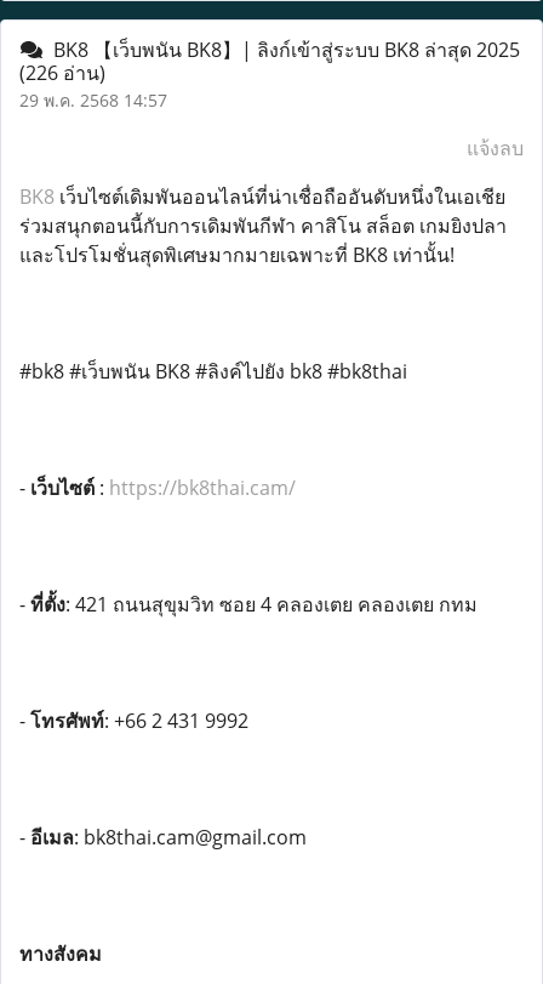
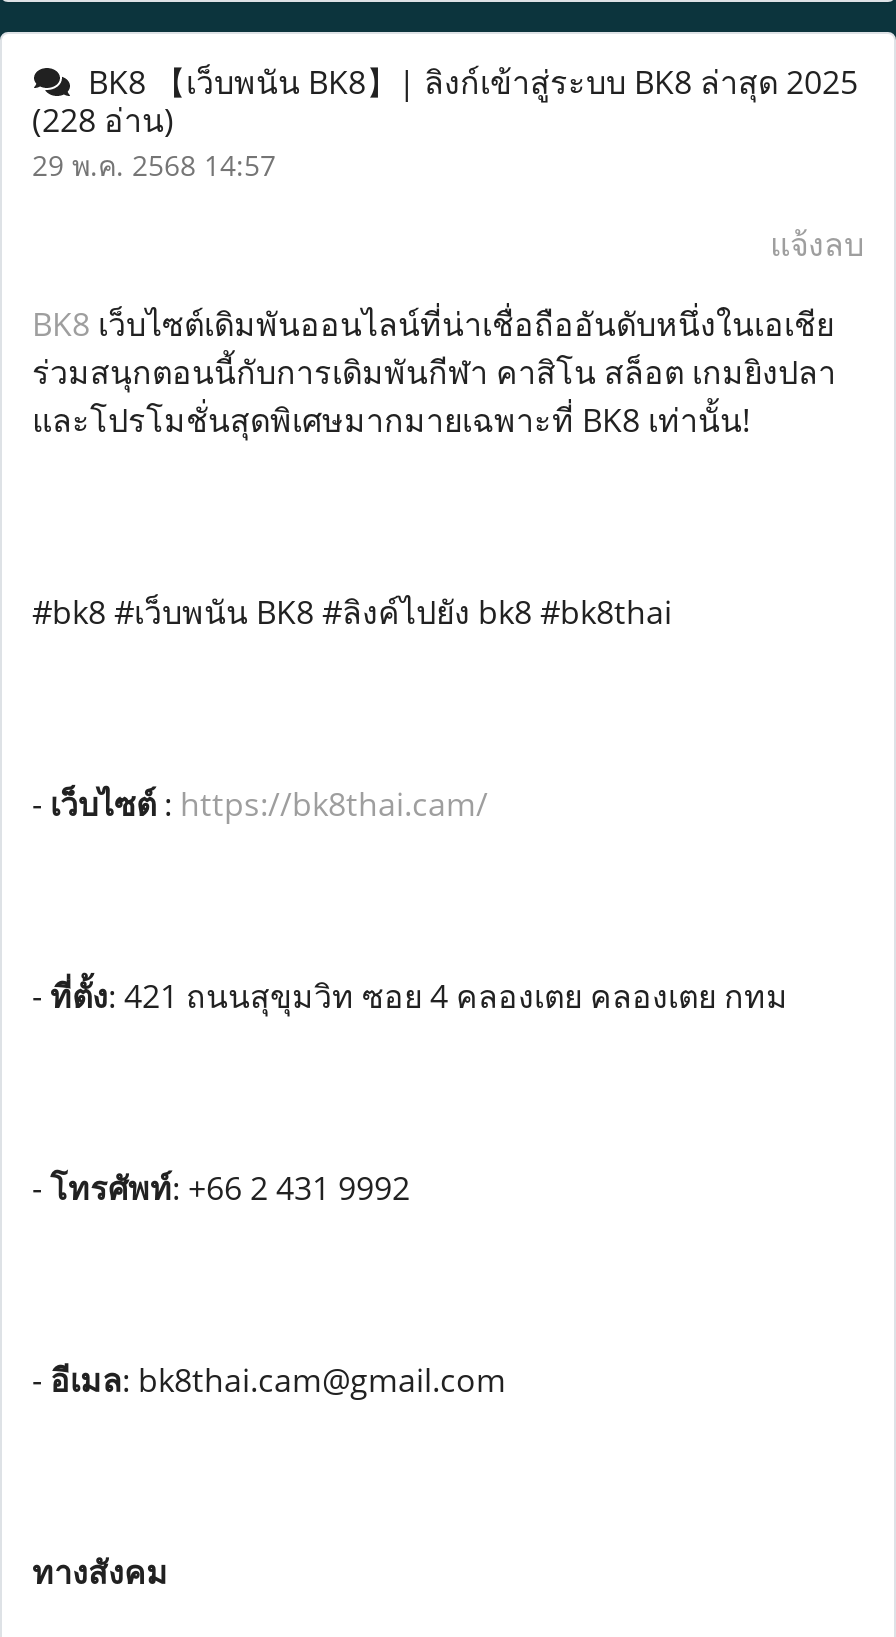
- (226 อ่าน)
+ (228 อ่าน)
